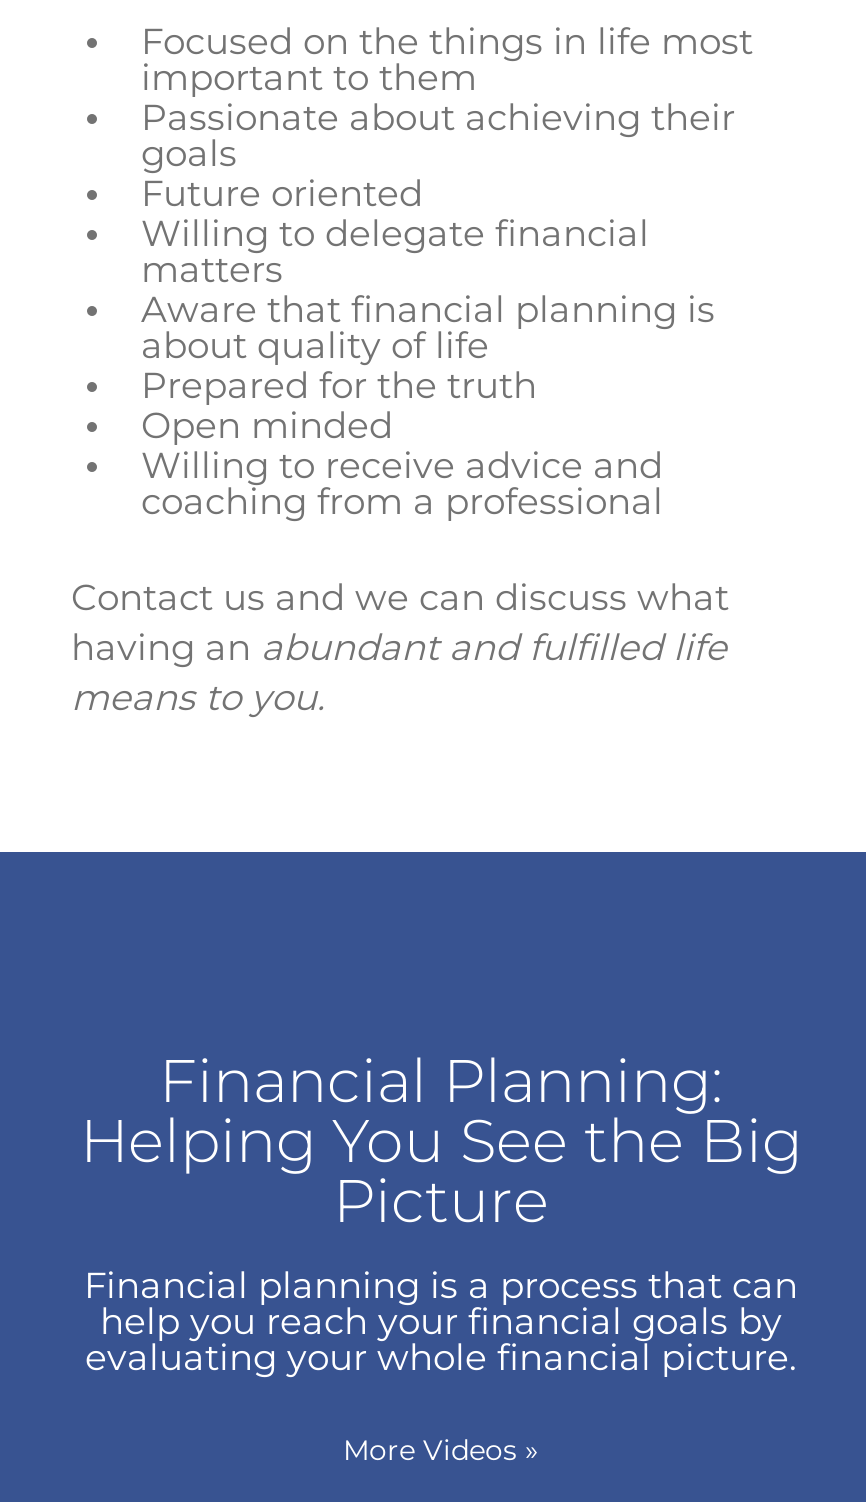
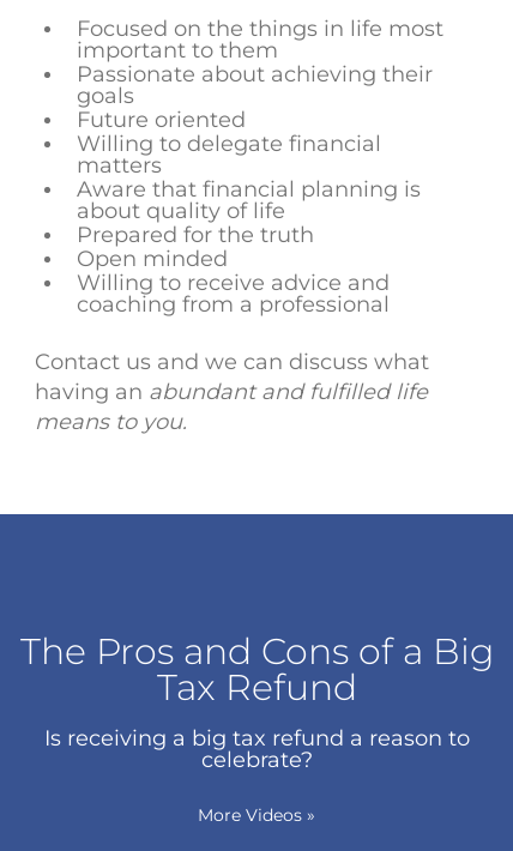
- Financial Planning:
- Helping You See the Big
- Picture
- Financial planning is a process that can
- help you reach your financial goals by
- evaluating your whole financial picture.
+ The Pros and Cons of a Big
+ Tax Refund
+ Is receiving a big tax refund a reason to
+ celebrate?
